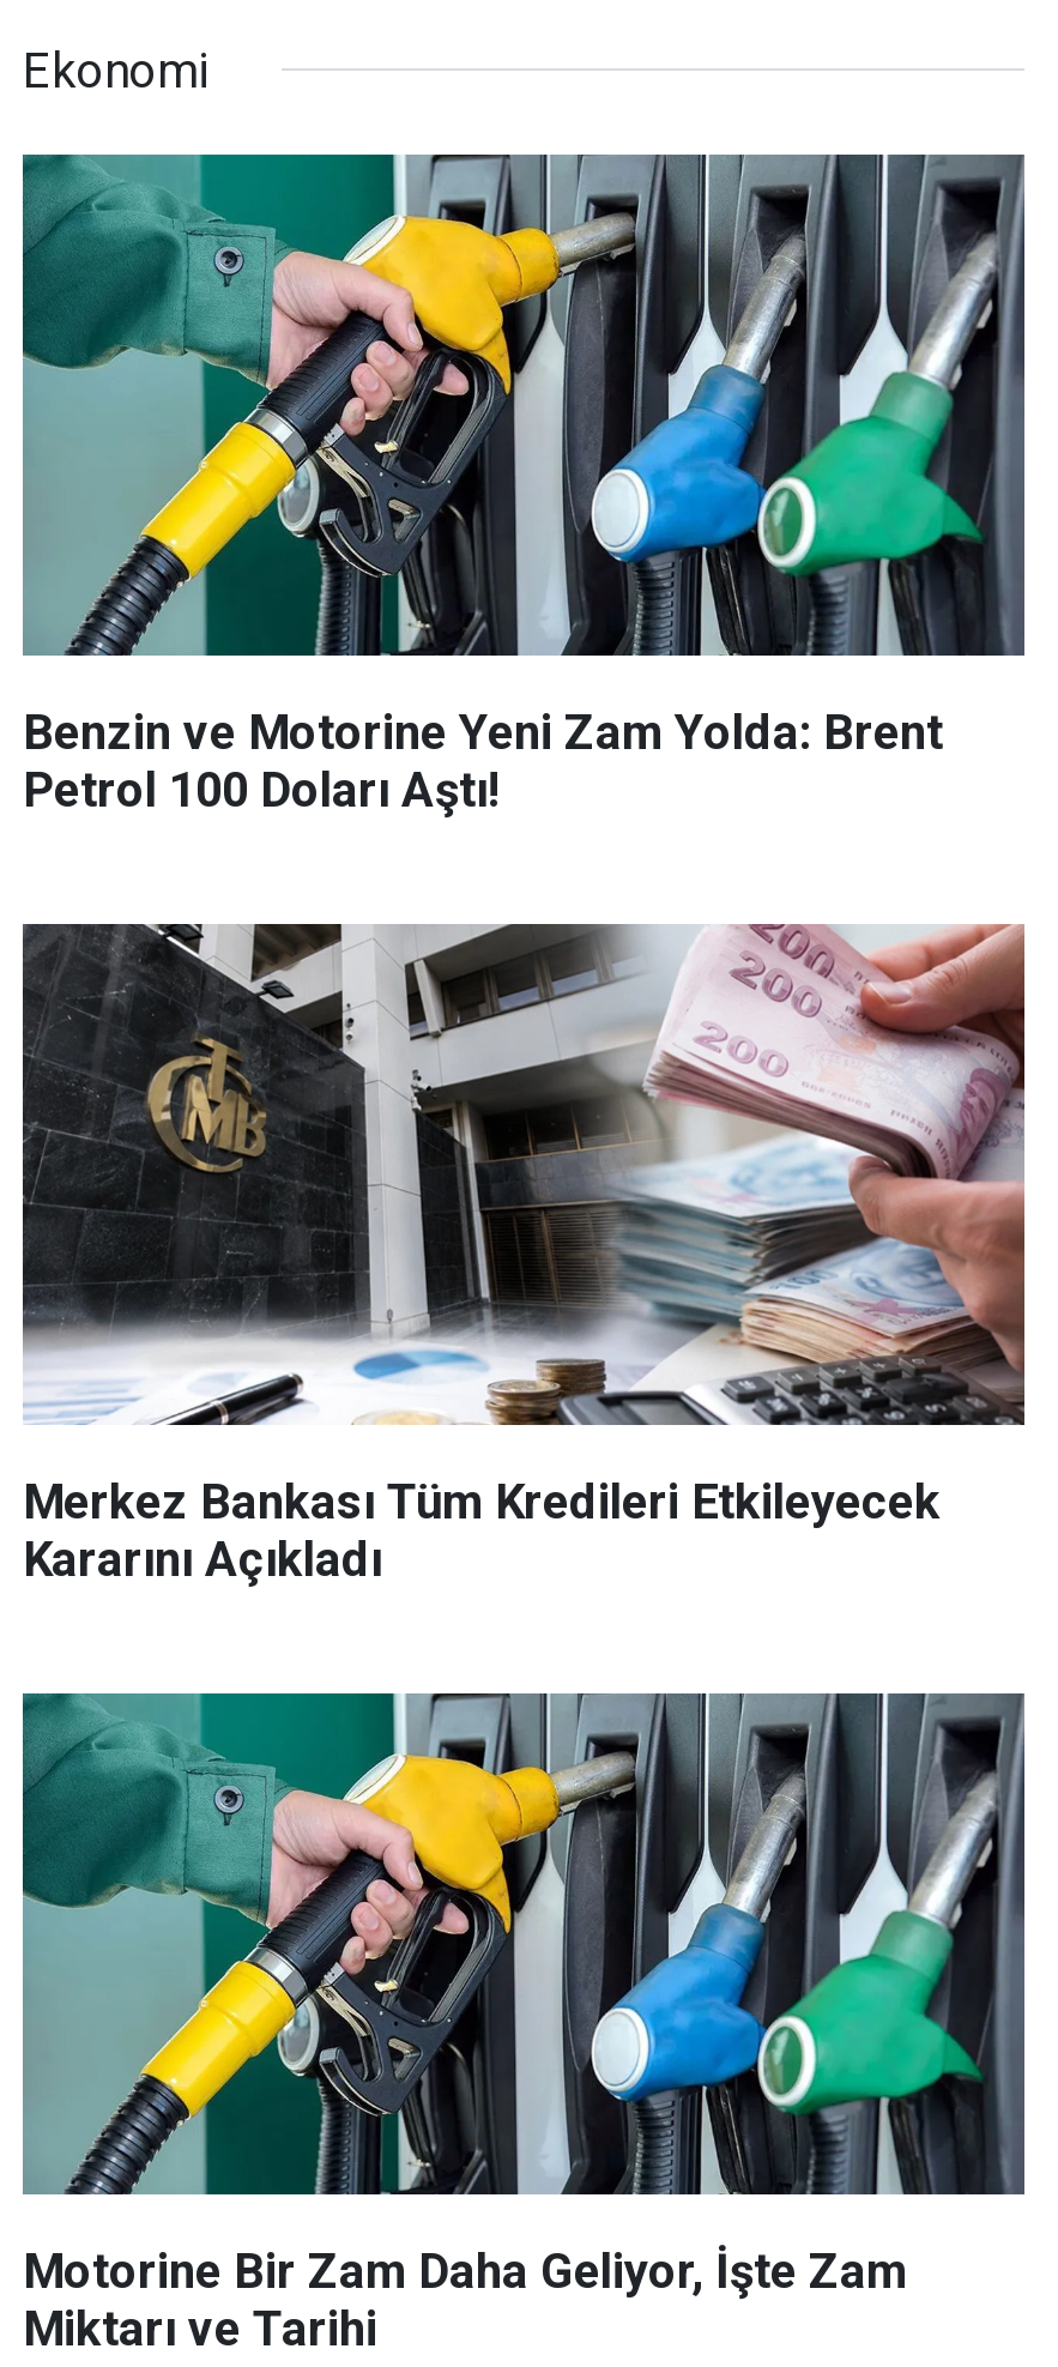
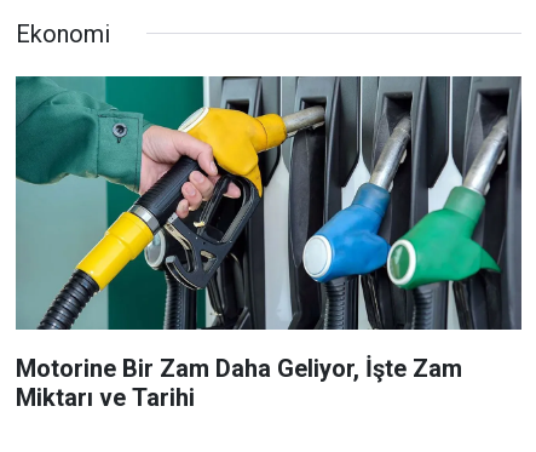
- Benzin ve Motorine Yeni Zam Yolda: Brent
- Petrol 100 Doları Aştı!

- [image]
- Merkez Bankası Tüm Kredileri Etkileyecek
- Kararını Açıkladı
